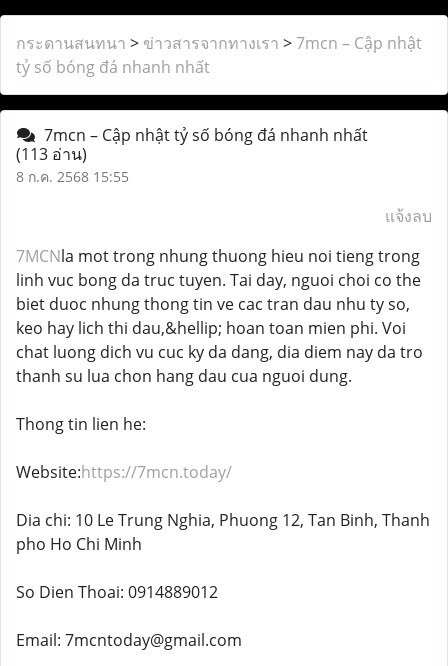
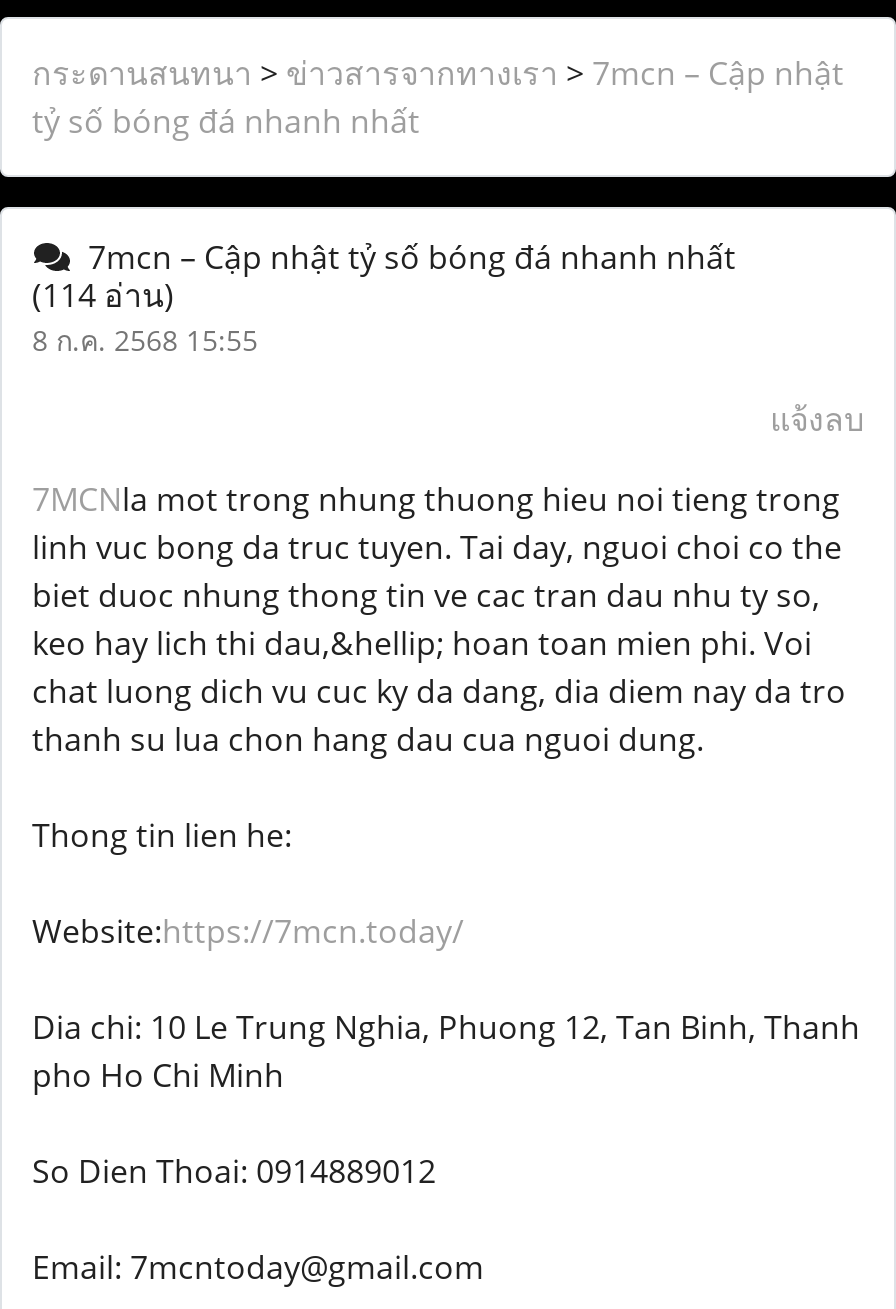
- (113 อ่าน)
+ (114 อ่าน)
